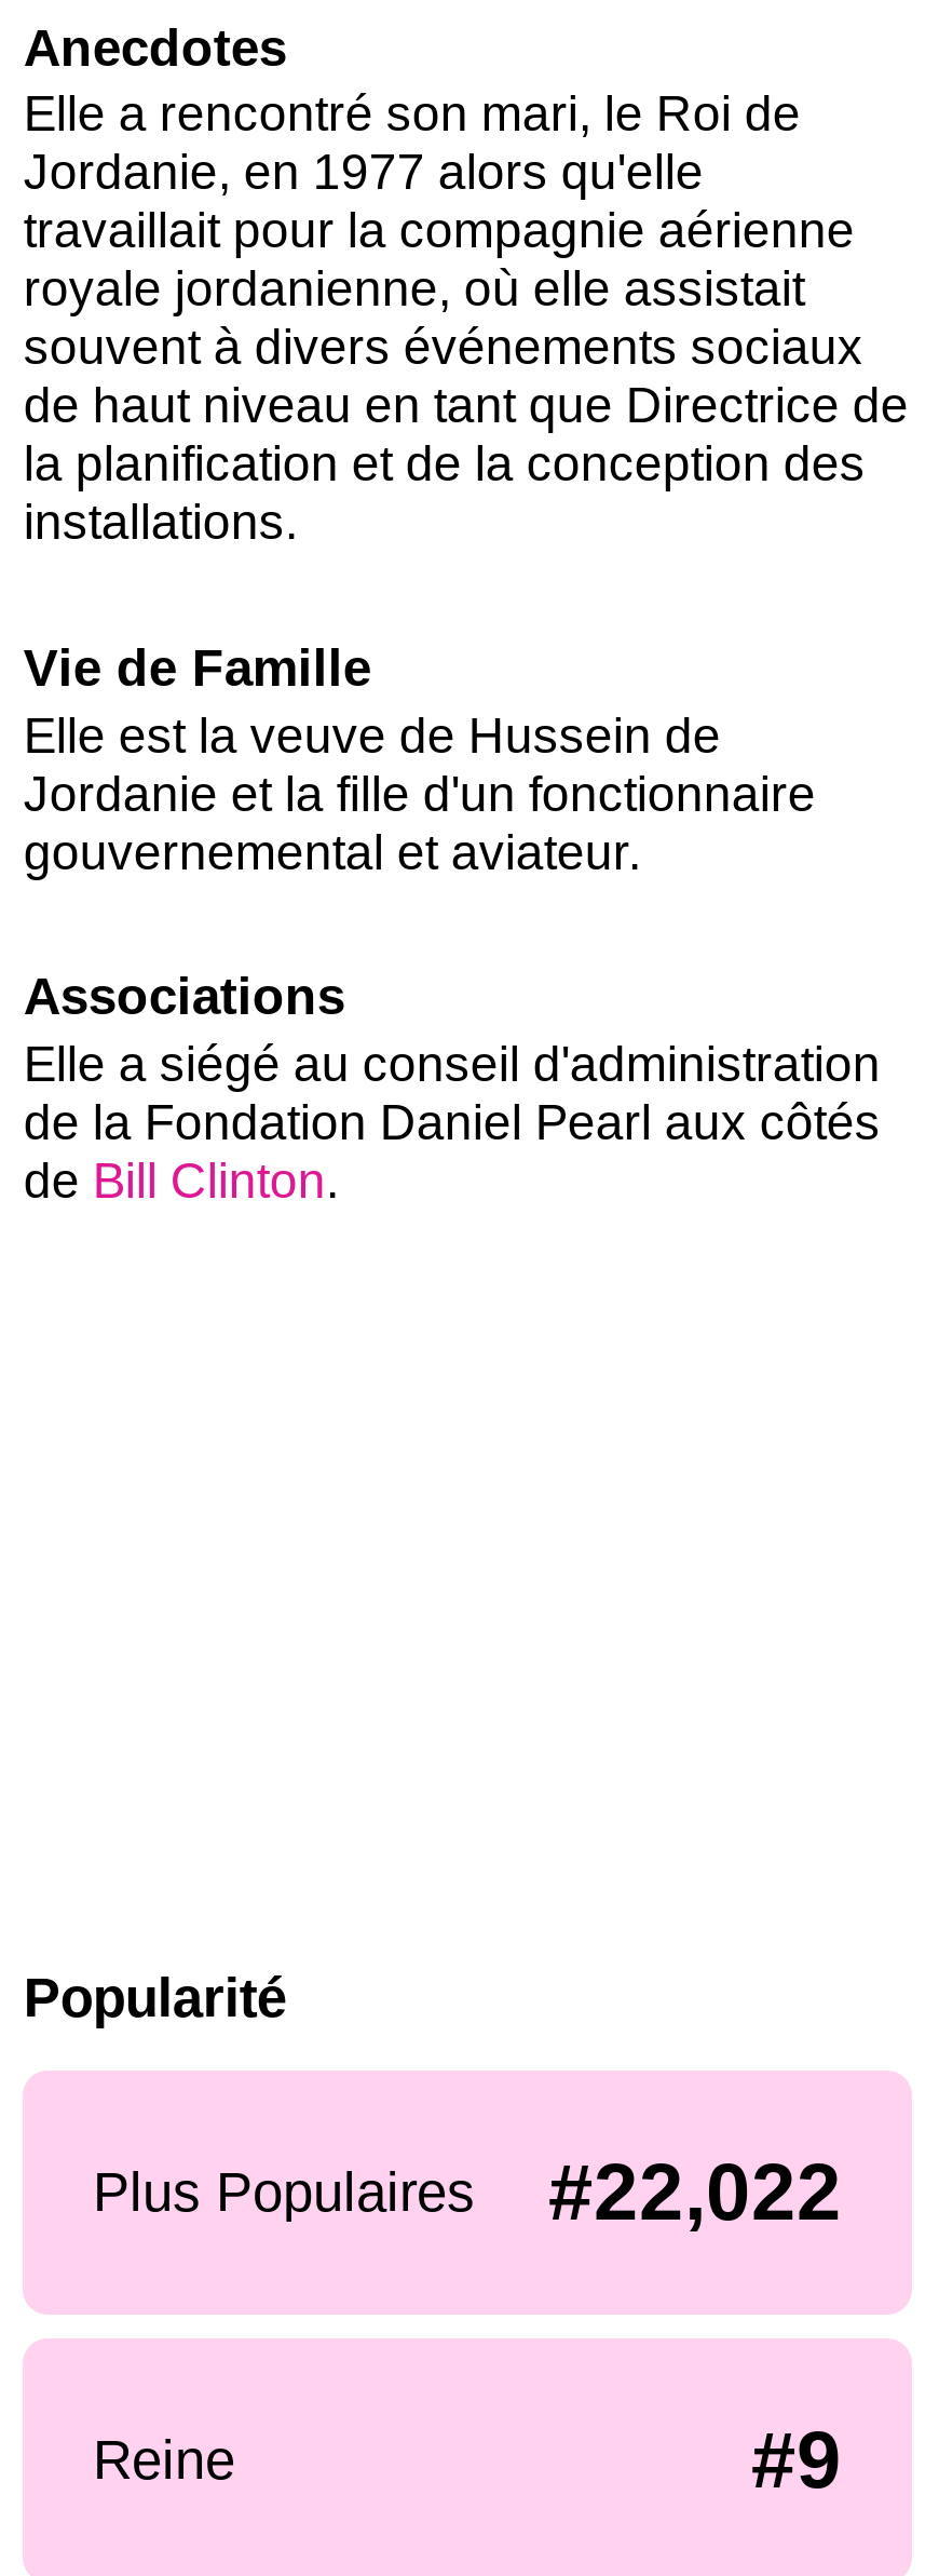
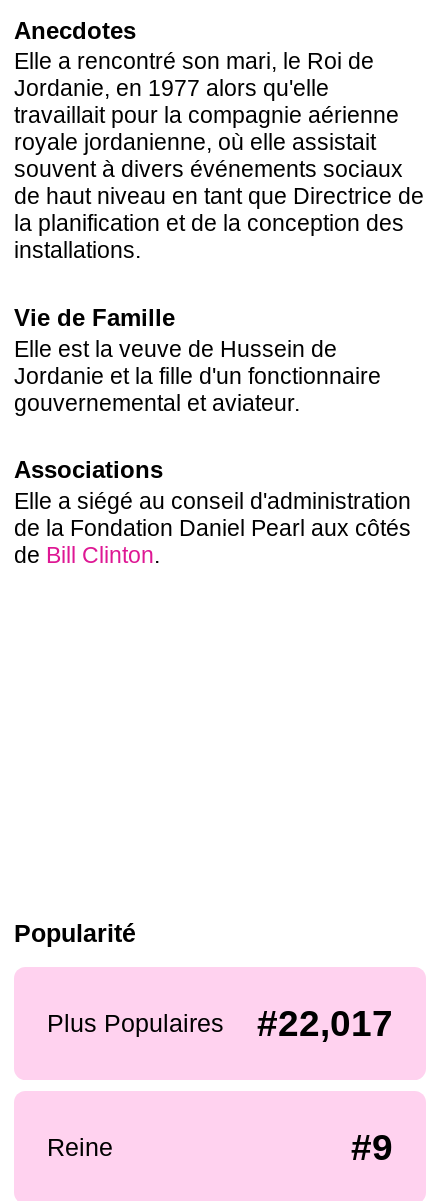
- Plus Populaires #22,022
+ Plus Populaires #22,017
